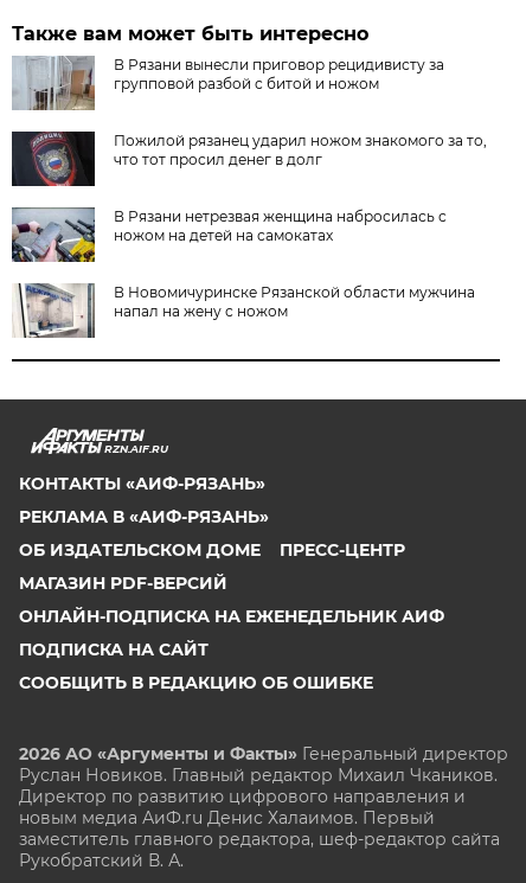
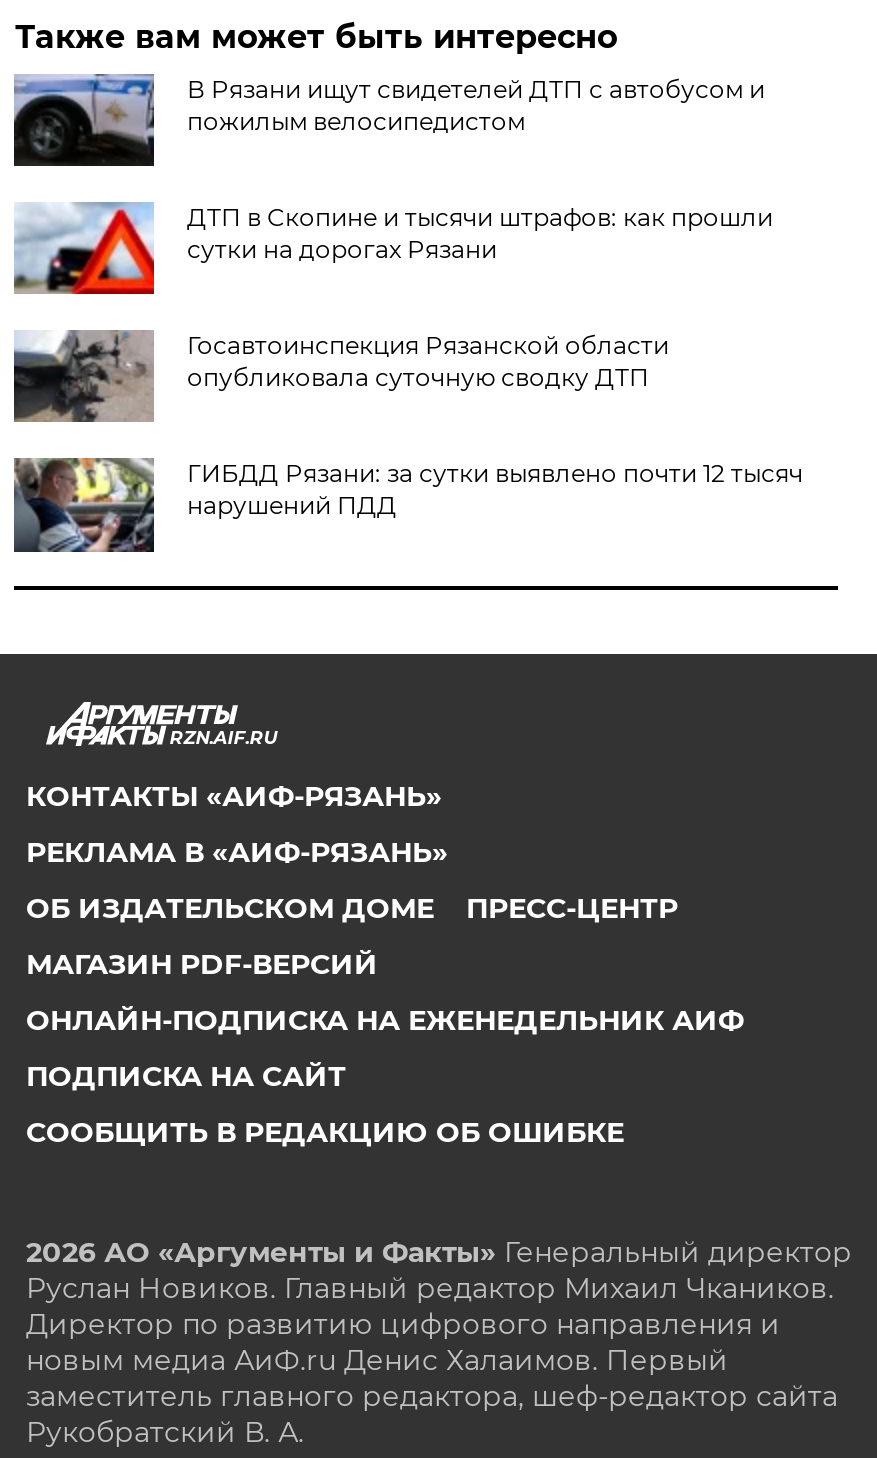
- [image]
- В Рязани вынесли приговор рецидивисту за
- групповой разбой с битой и ножом
+ [image]
+ В Рязани ищут свидетелей ДТП с автобусом и
+ пожилым велосипедистом

- [image]
- Пожилой рязанец ударил ножом знакомого за то,
- что тот просил денег в долг
+ [image]
+ ДТП в Скопине и тысячи штрафов: как прошли
+ сутки на дорогах Рязани

- [image]
- В Рязани нетрезвая женщина набросилась с
- ножом на детей на самокатах
+ [image]
+ Госавтоинспекция Рязанской области
+ опубликовала суточную сводку ДТП

- [image]
- В Новомичуринске Рязанской области мужчина
- напал на жену с ножом
+ [image]
+ ГИБДД Рязани: за сутки выявлено почти 12 тысяч
+ нарушений ПДД
